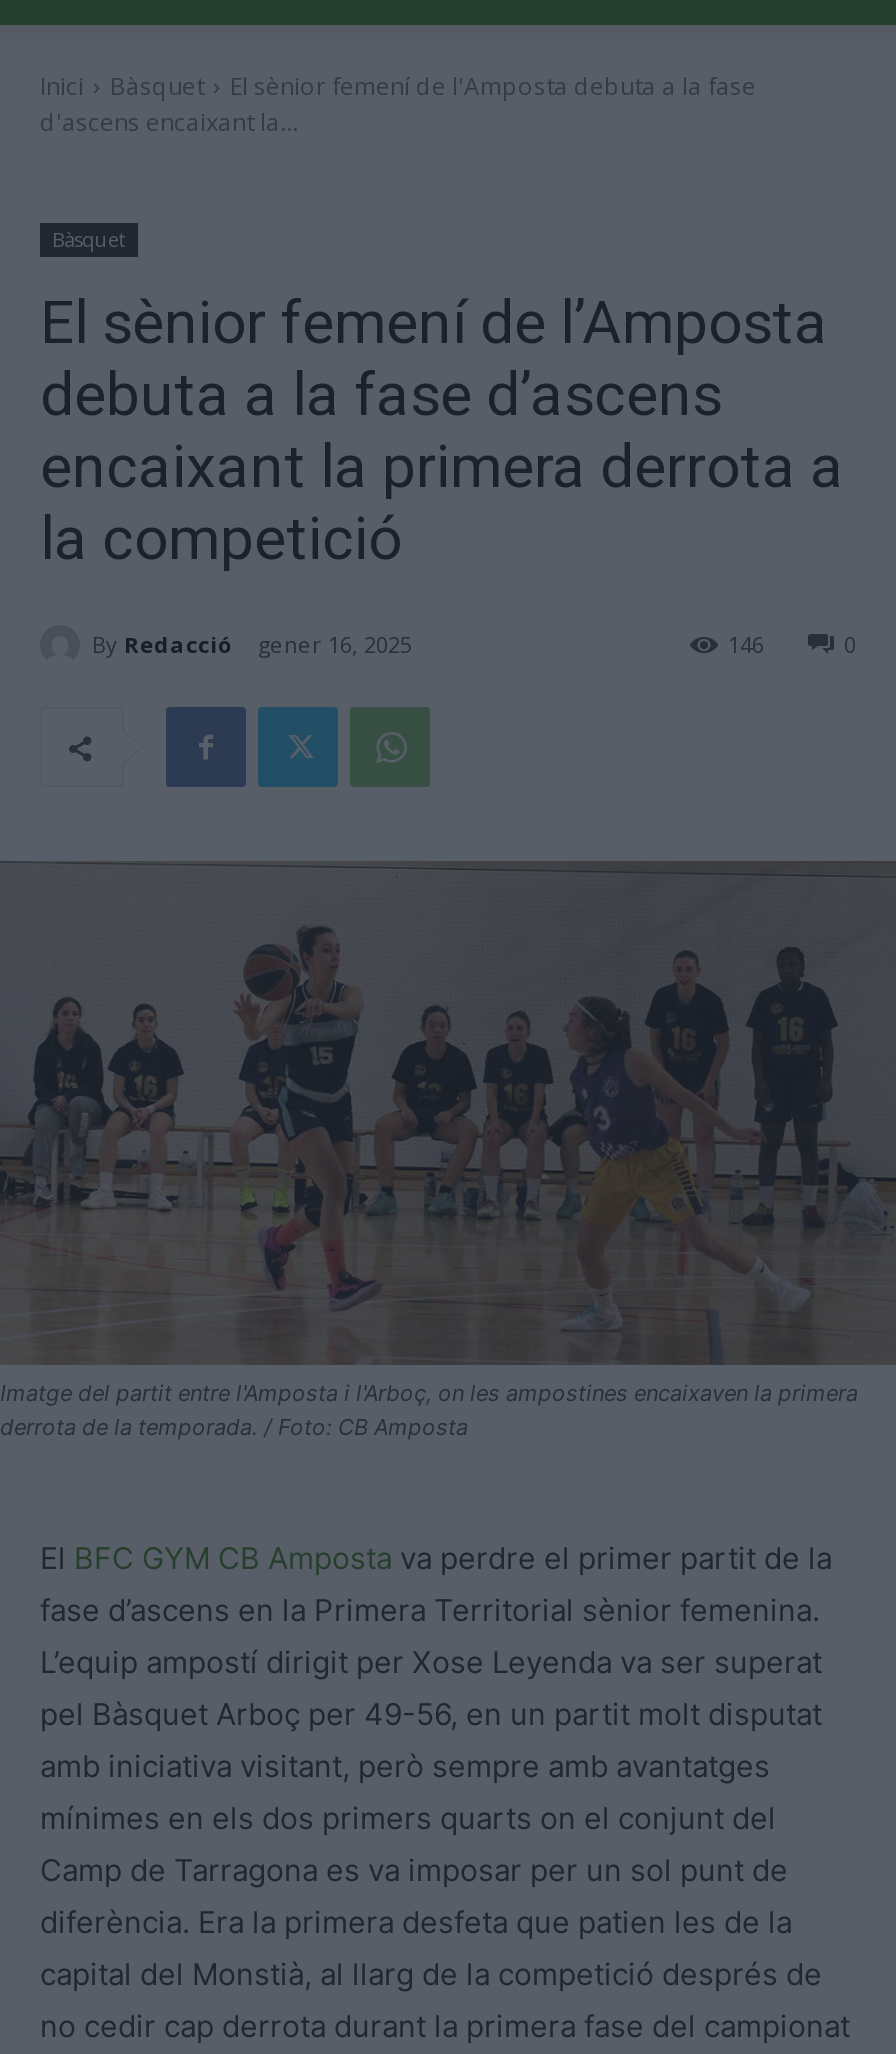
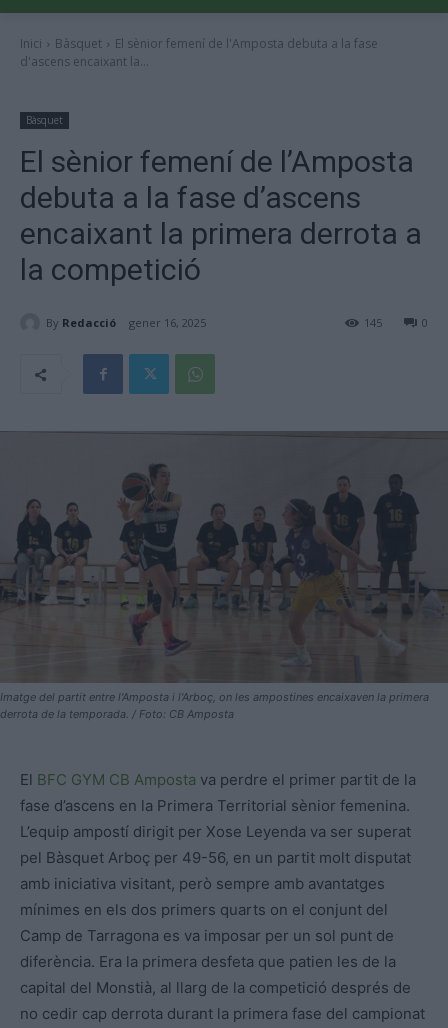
- 146
+ 145
